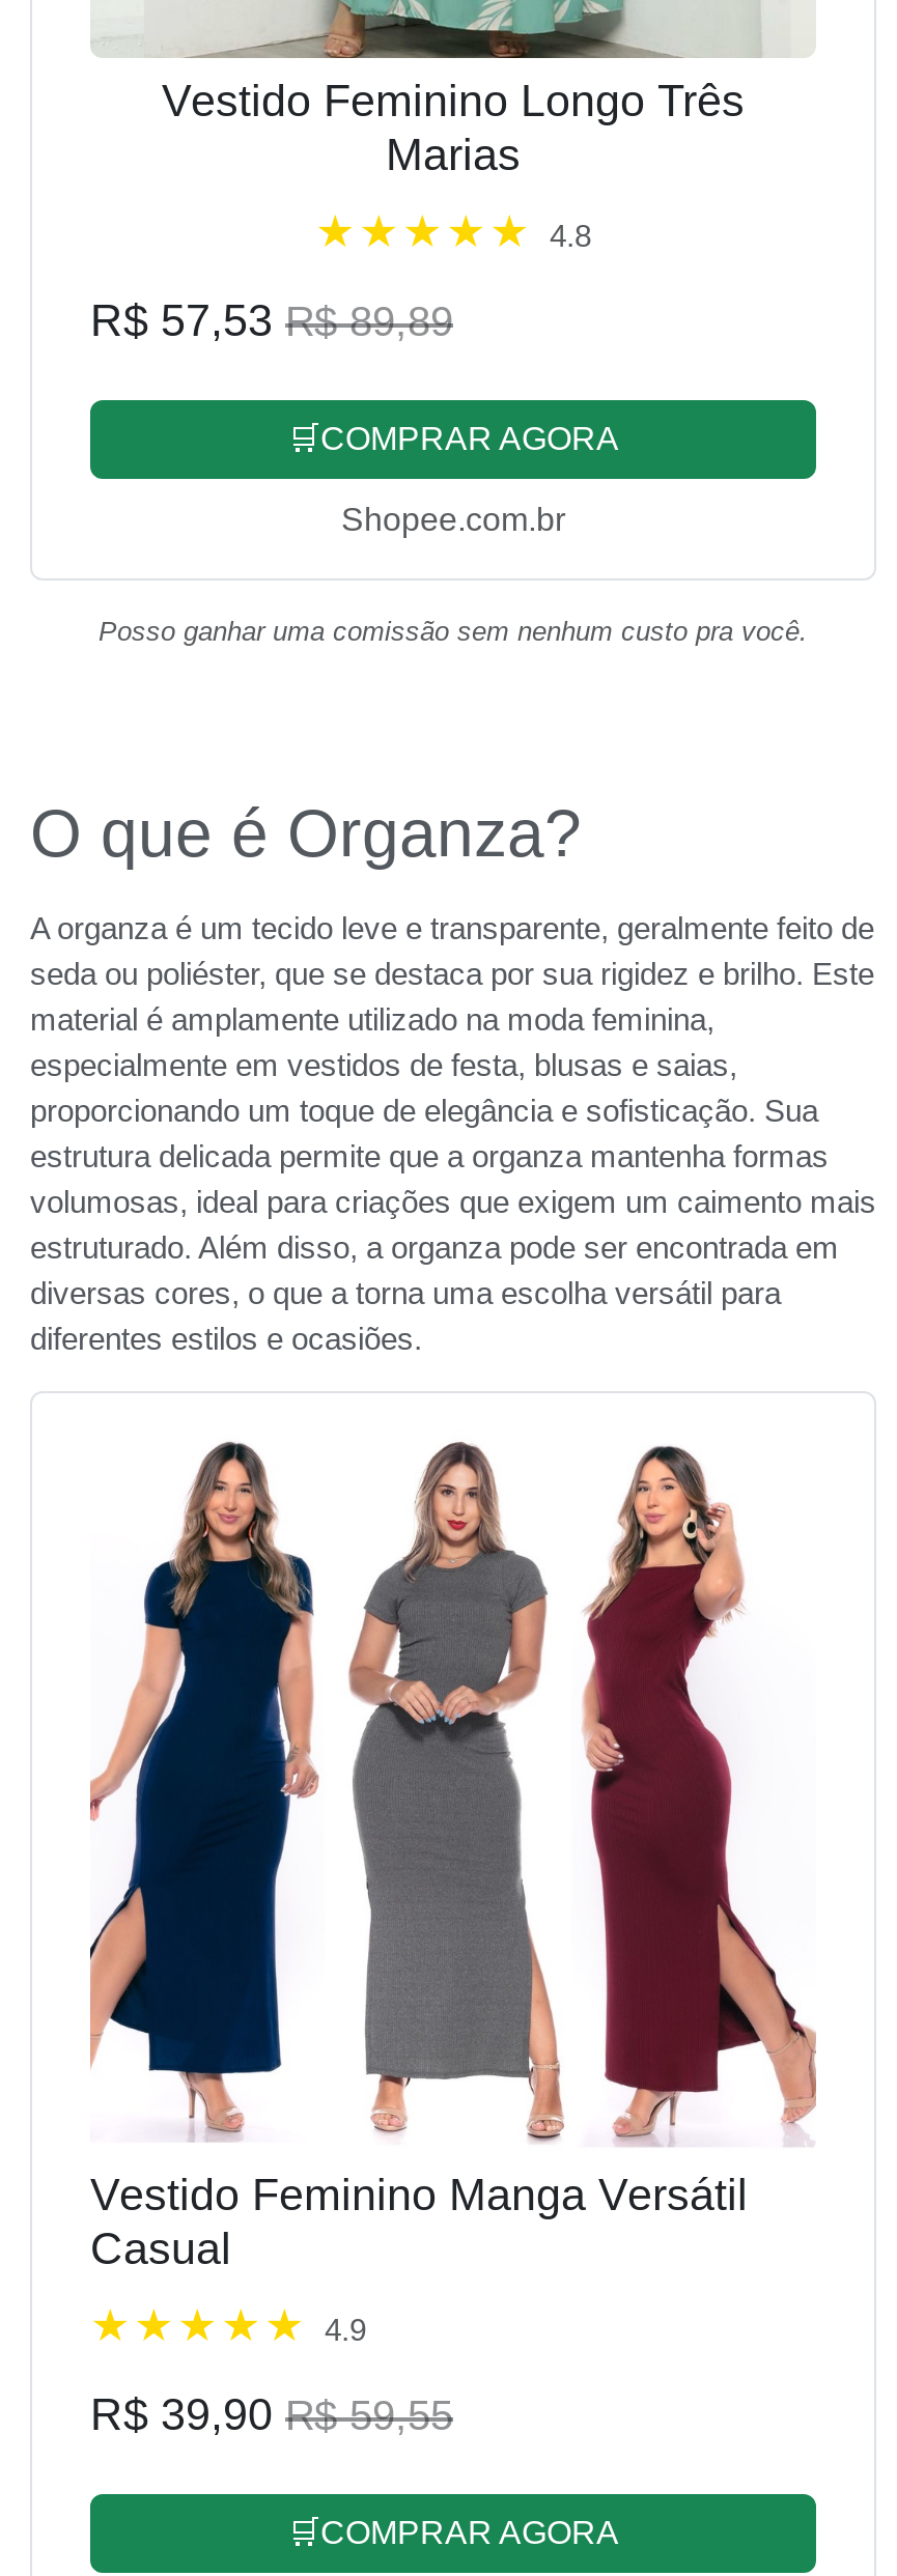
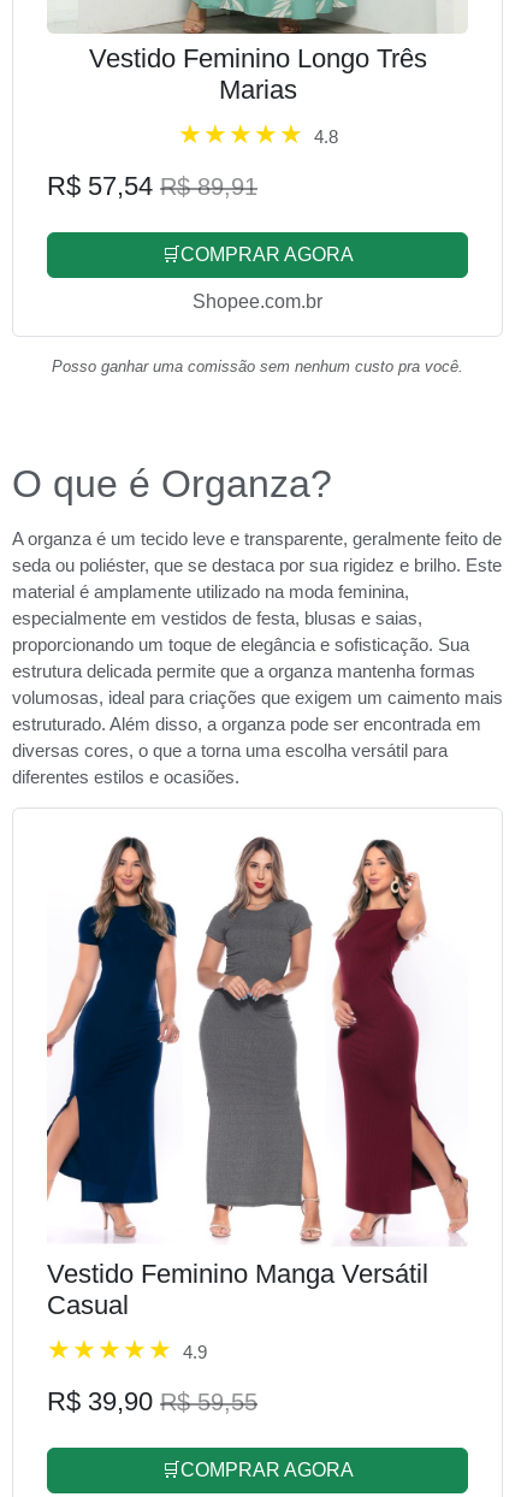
- R$ 57,53 R$ 89,89
+ R$ 57,54 R$ 89,91
